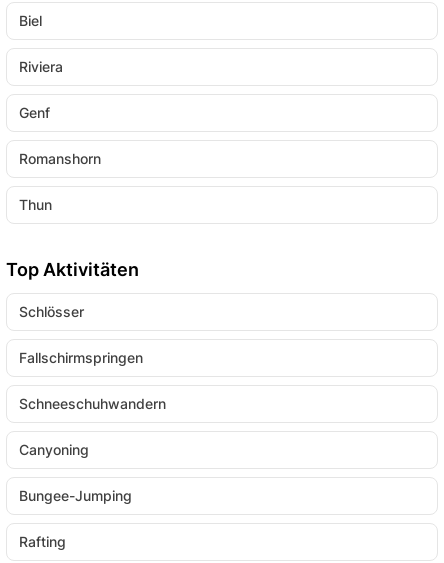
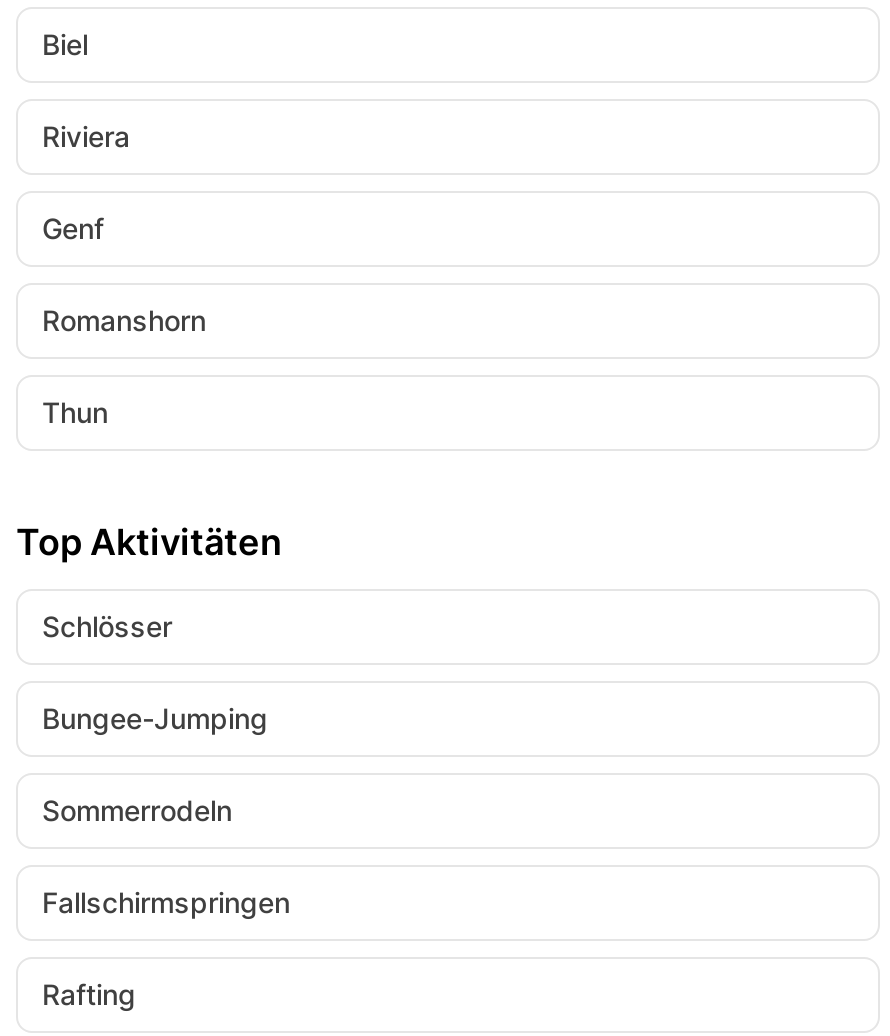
+ Sommerrodeln

moved down: Fallschirmspringen

- Schneeschuhwandern
- Canyoning

moved up: Bungee-Jumping
